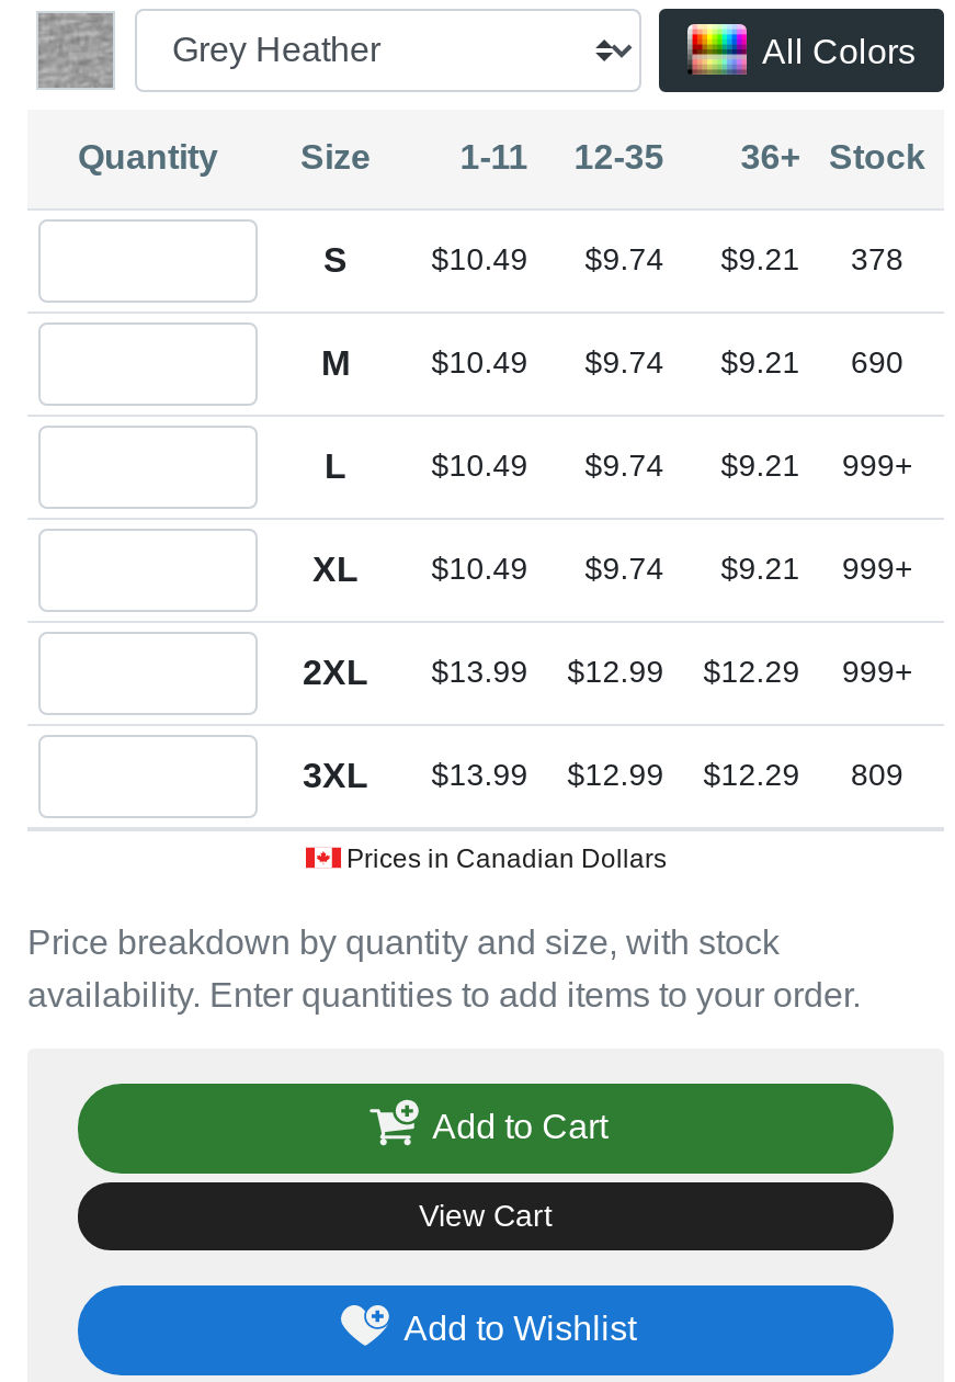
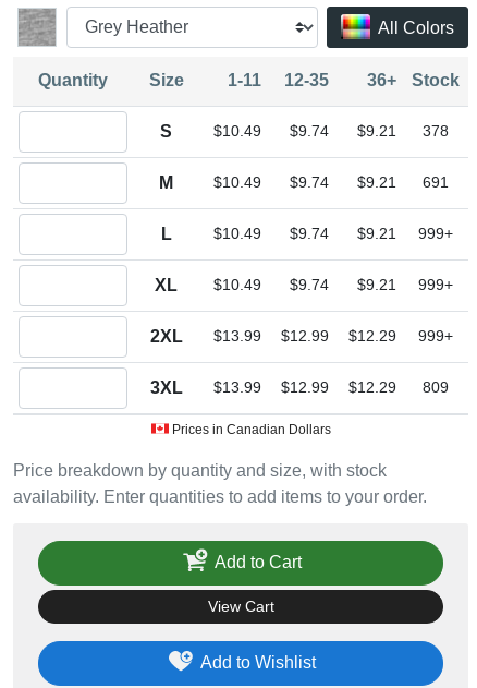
- $10.49 $9.74 $9.21 690
+ $10.49 $9.74 $9.21 691
